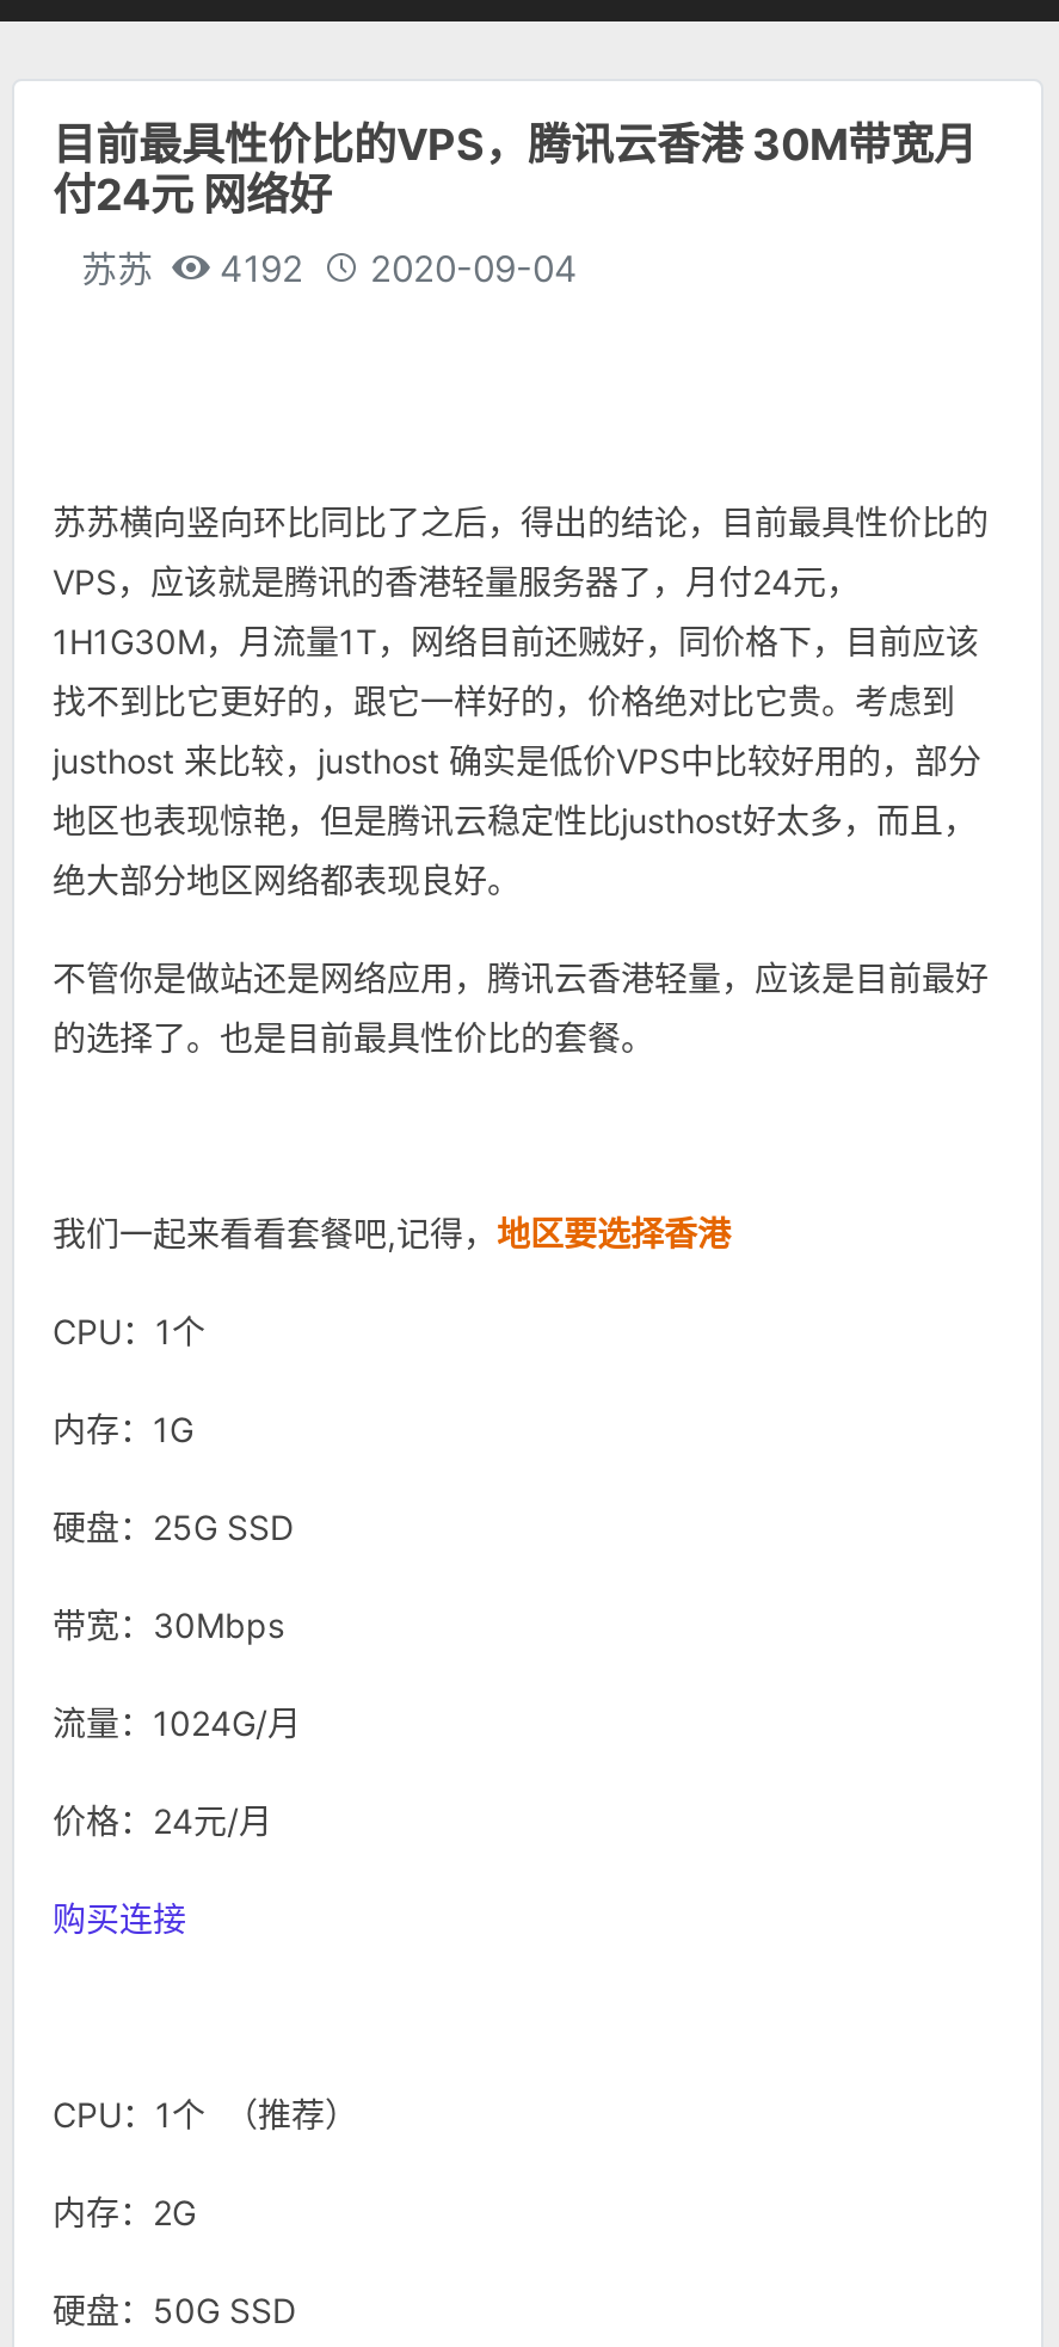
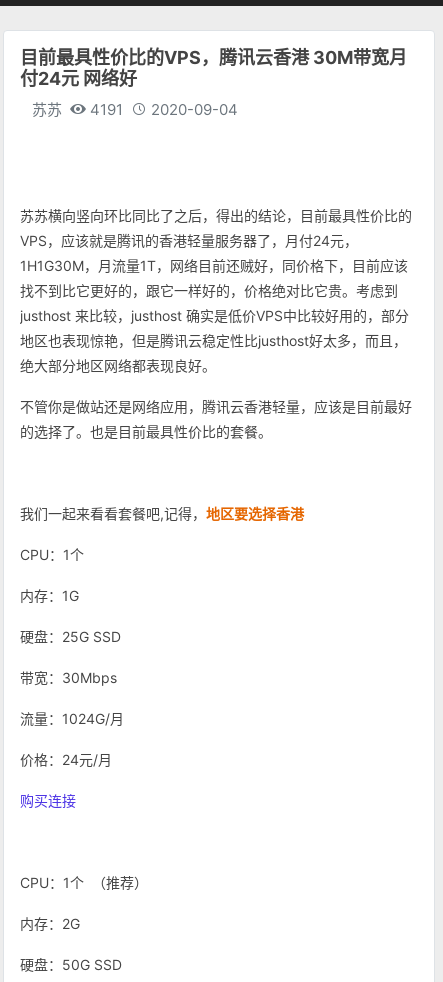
- 苏苏 4192 2020-09-04
+ 苏苏 4191 2020-09-04
